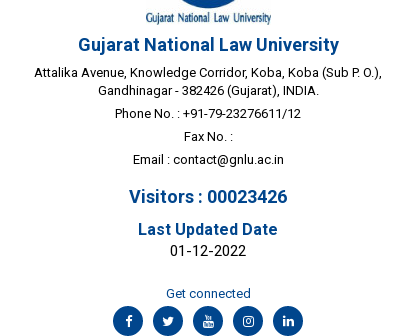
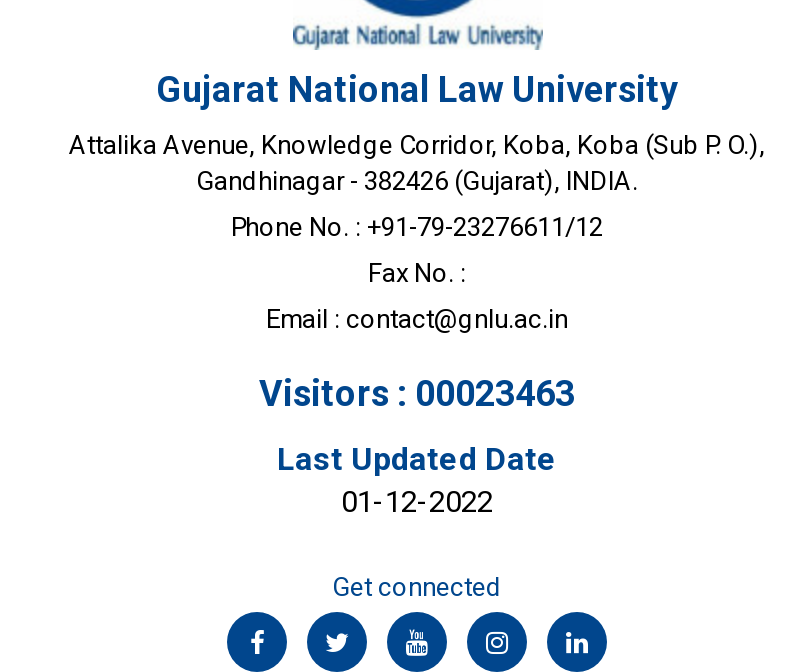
- Visitors : 00023426
+ Visitors : 00023463
